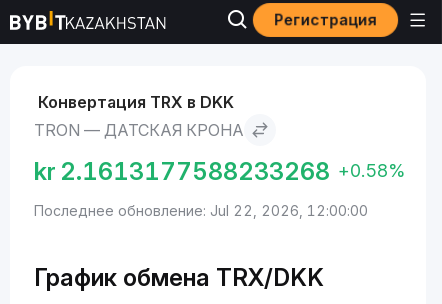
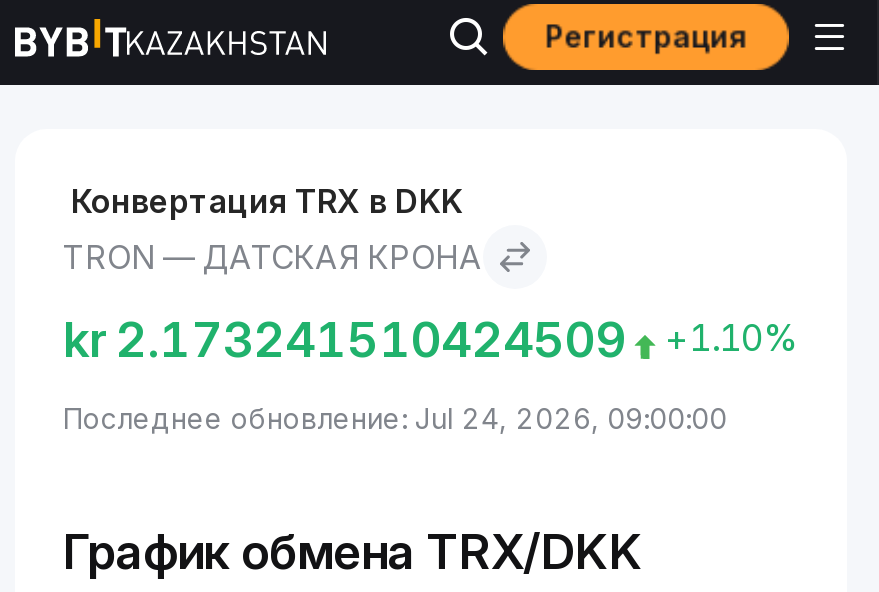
- kr 2.1613177588233268 +0.58%
+ kr 2.173241510424509
+ +1.10%

- Последнее обновление: Jul 22, 2026, 12:00:00
+ Последнее обновление: Jul 24, 2026, 09:00:00
